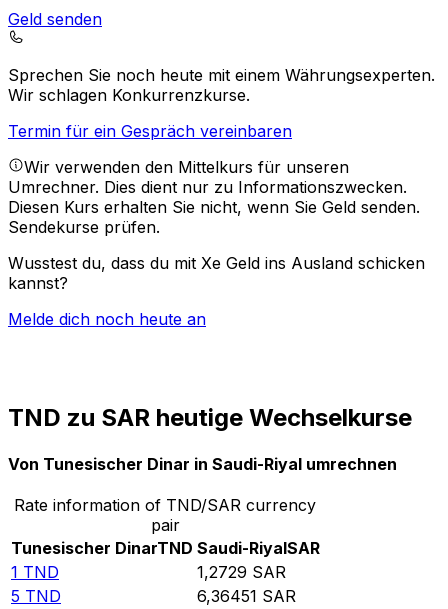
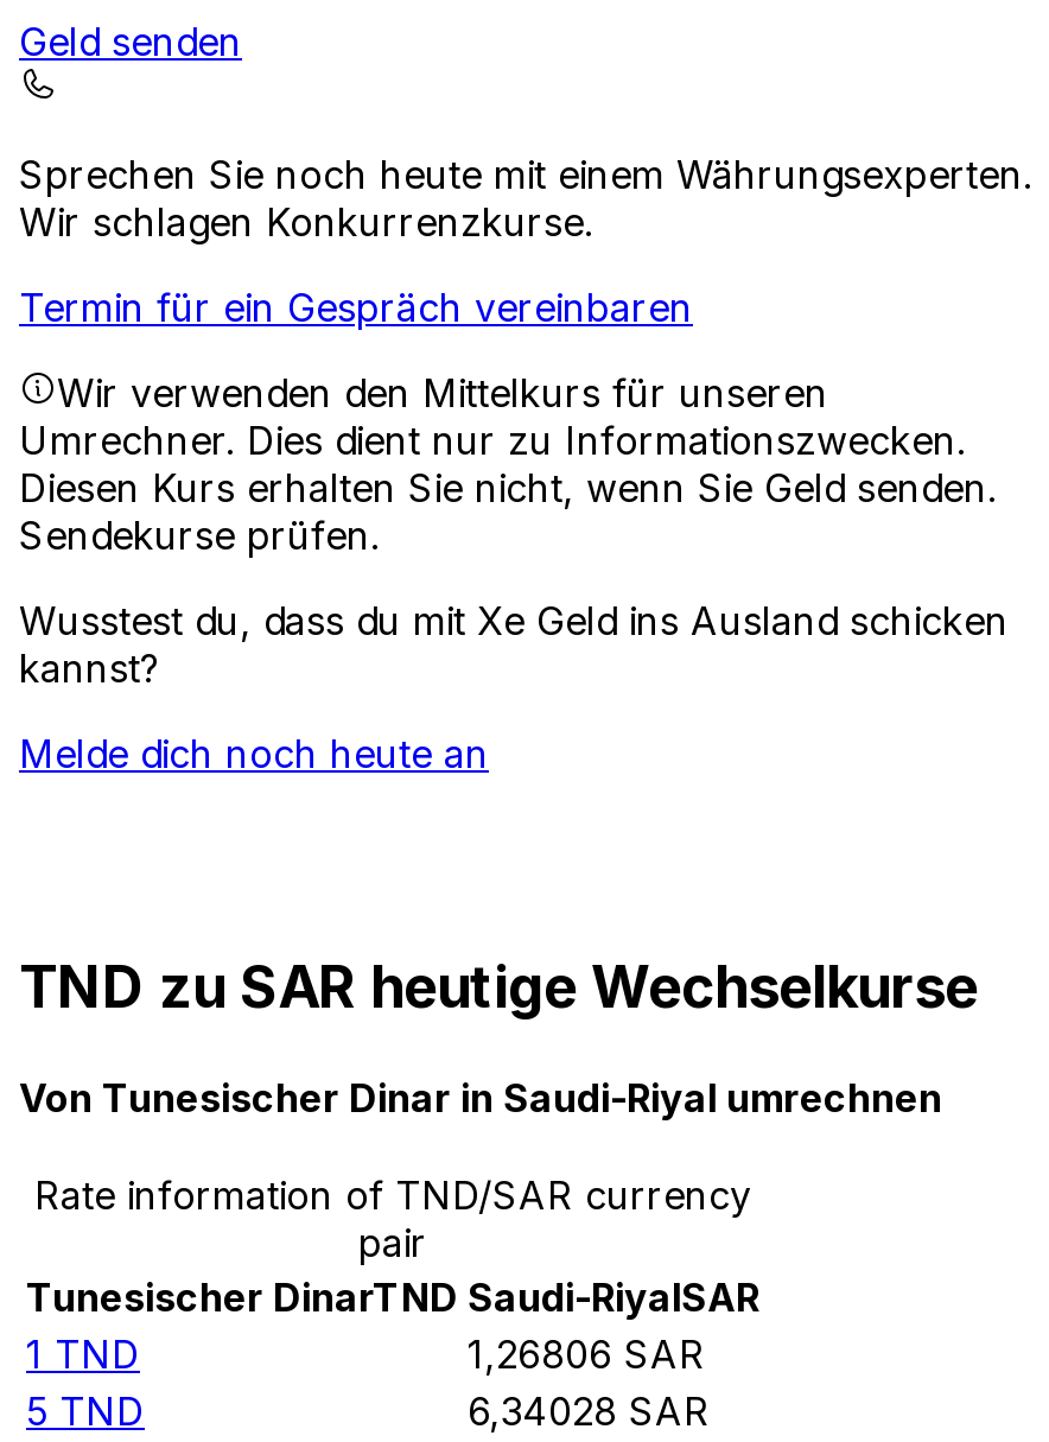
- 1,2729 SAR
+ 1,26806 SAR

- 6,36451 SAR
+ 6,34028 SAR
